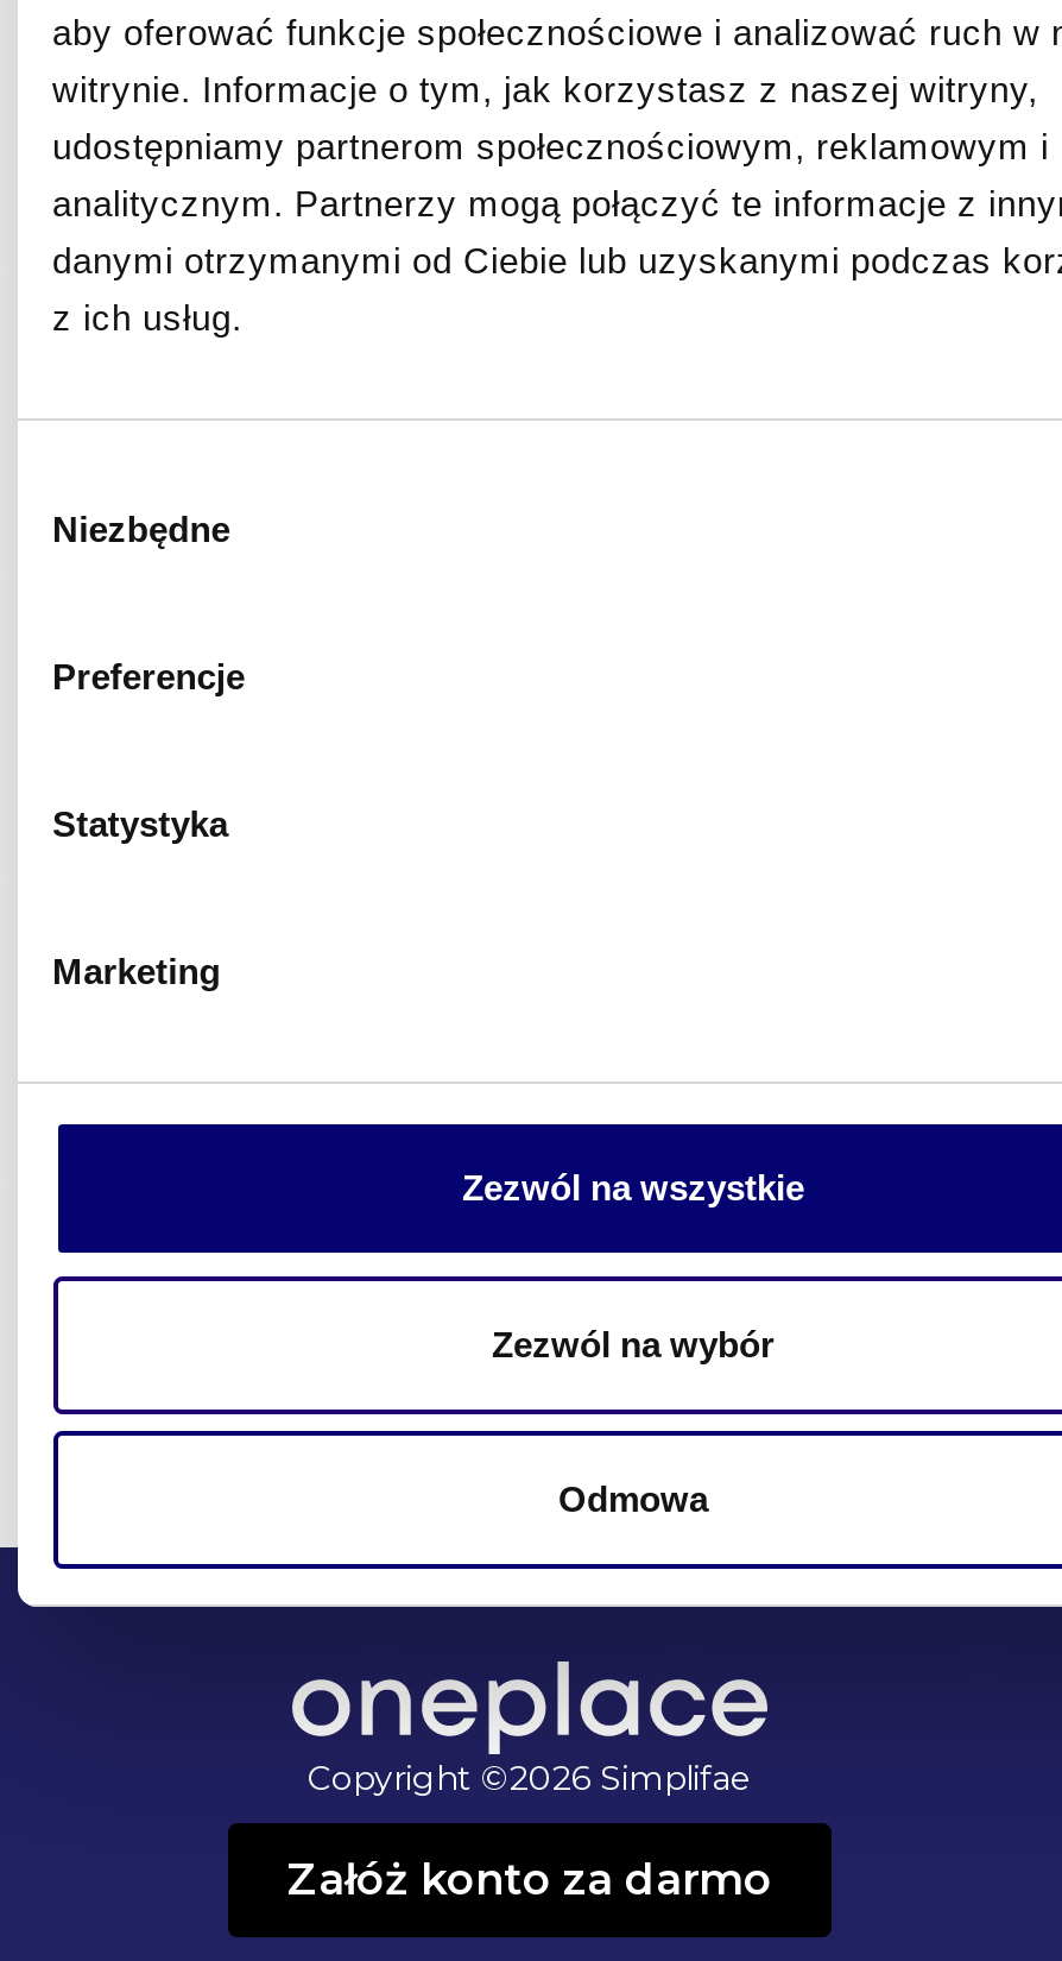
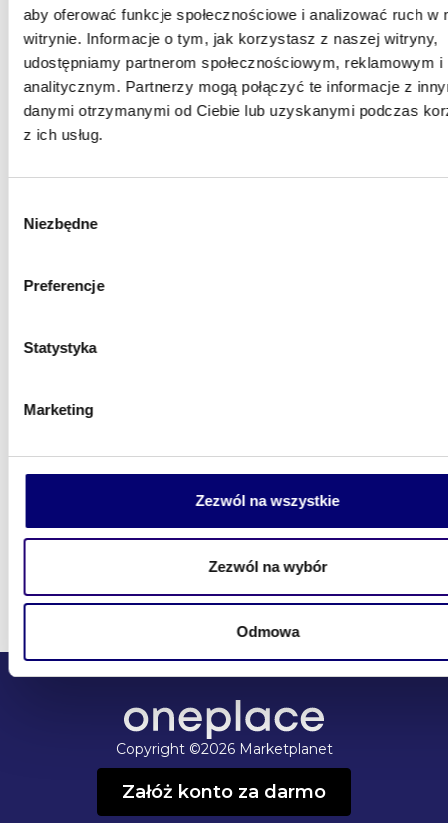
- Copyright ©2026 Simplifae
+ Copyright ©2026 Marketplanet
